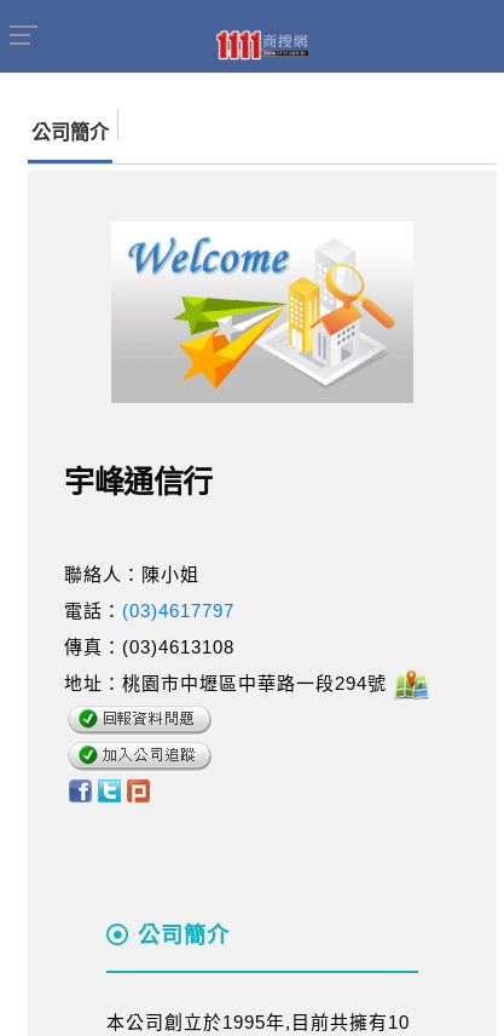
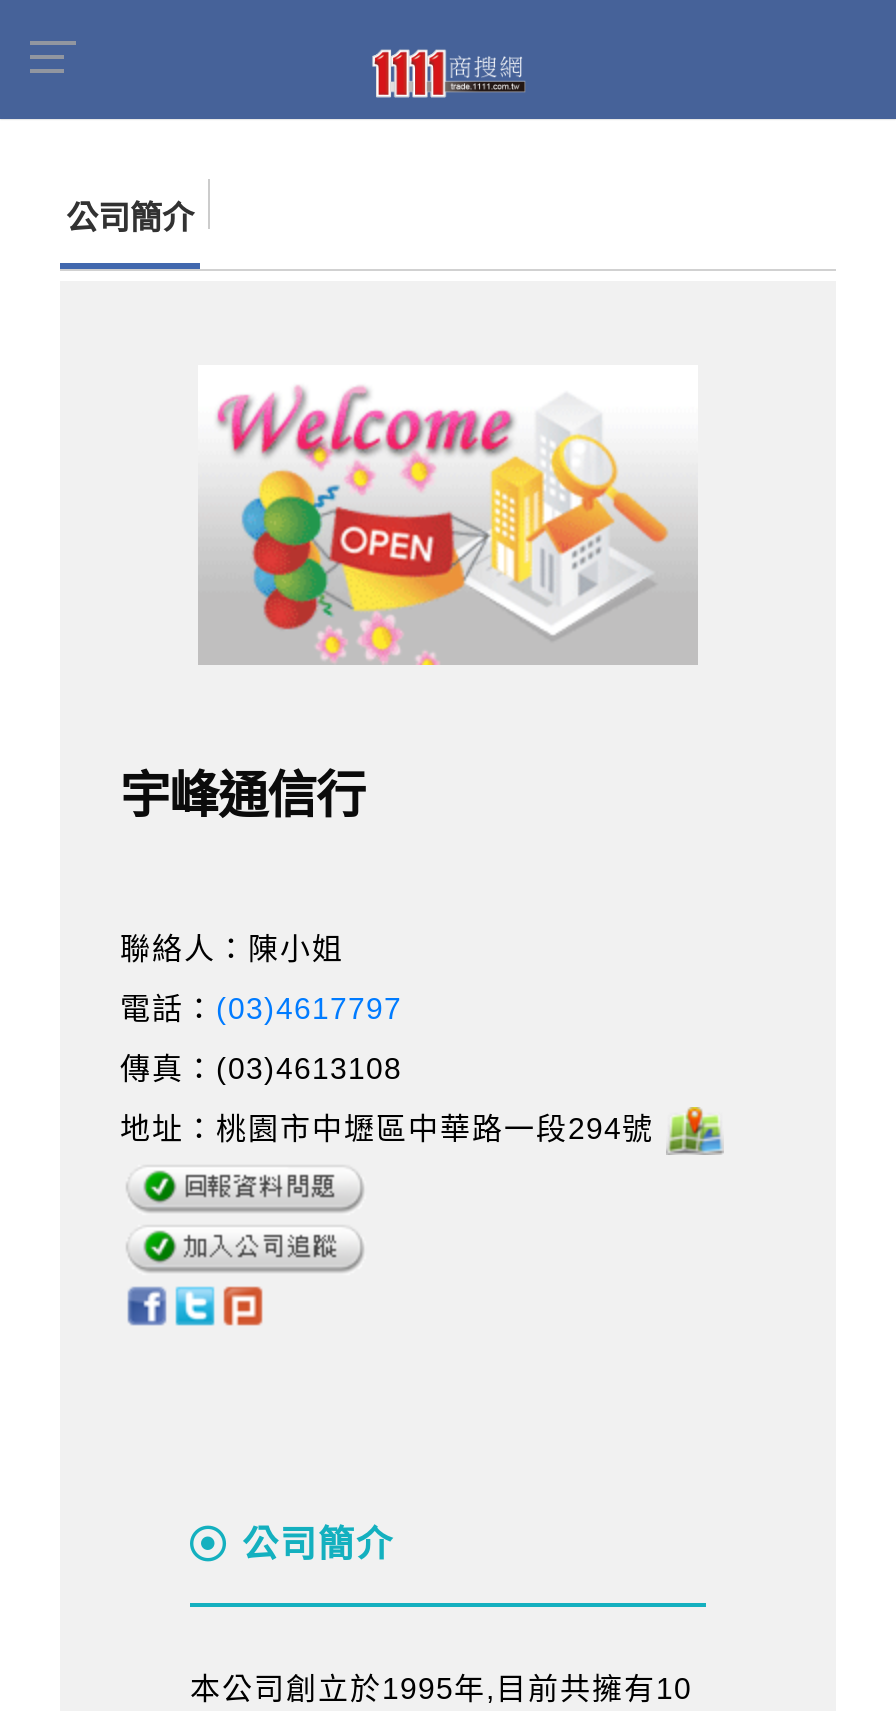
- [image]
+ [image]
